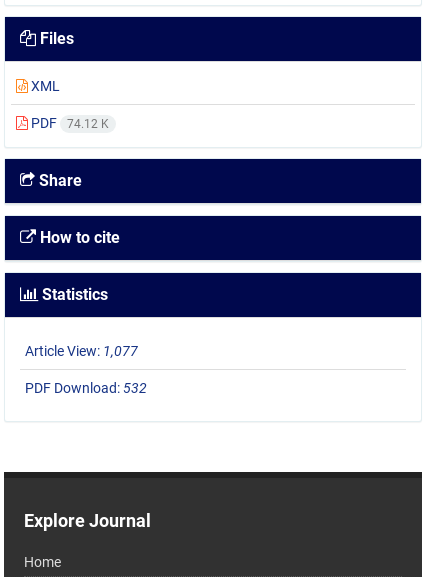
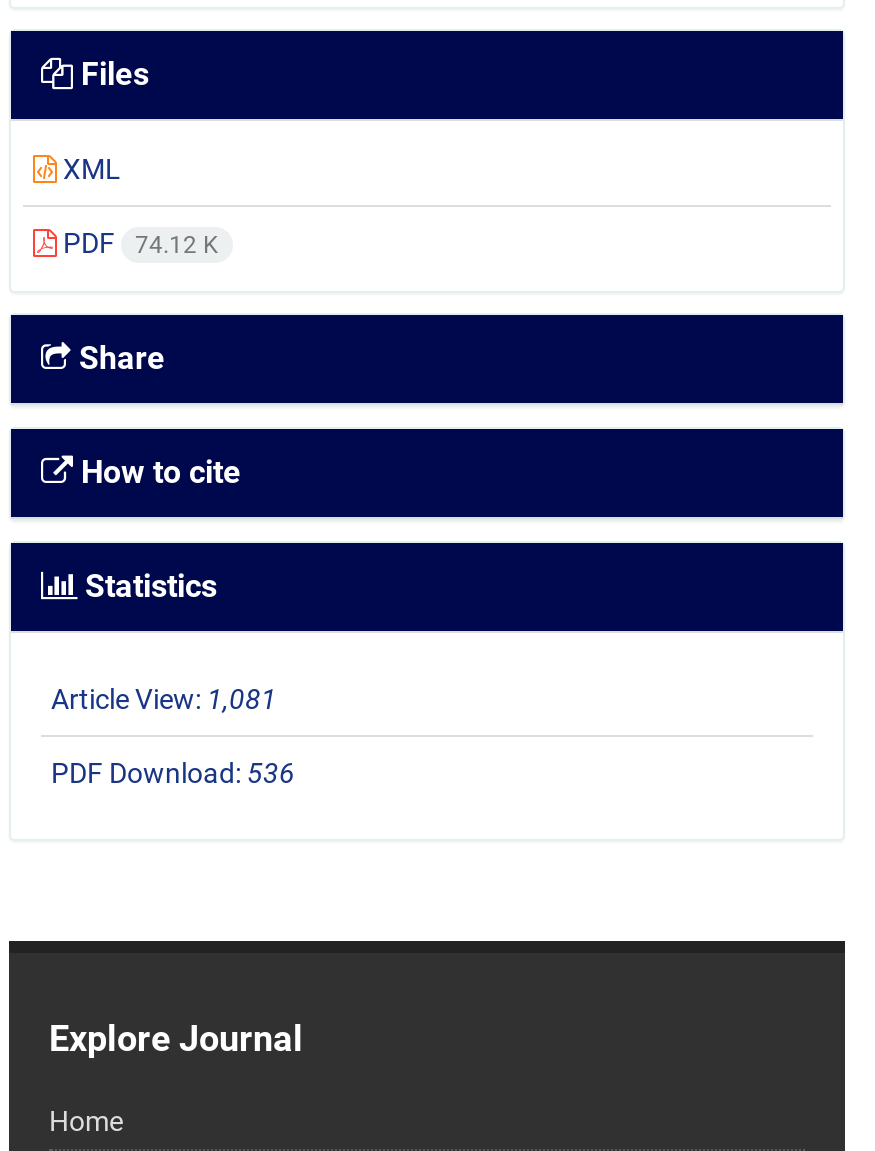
- Article View: 1,077
+ Article View: 1,081

- PDF Download: 532
+ PDF Download: 536
